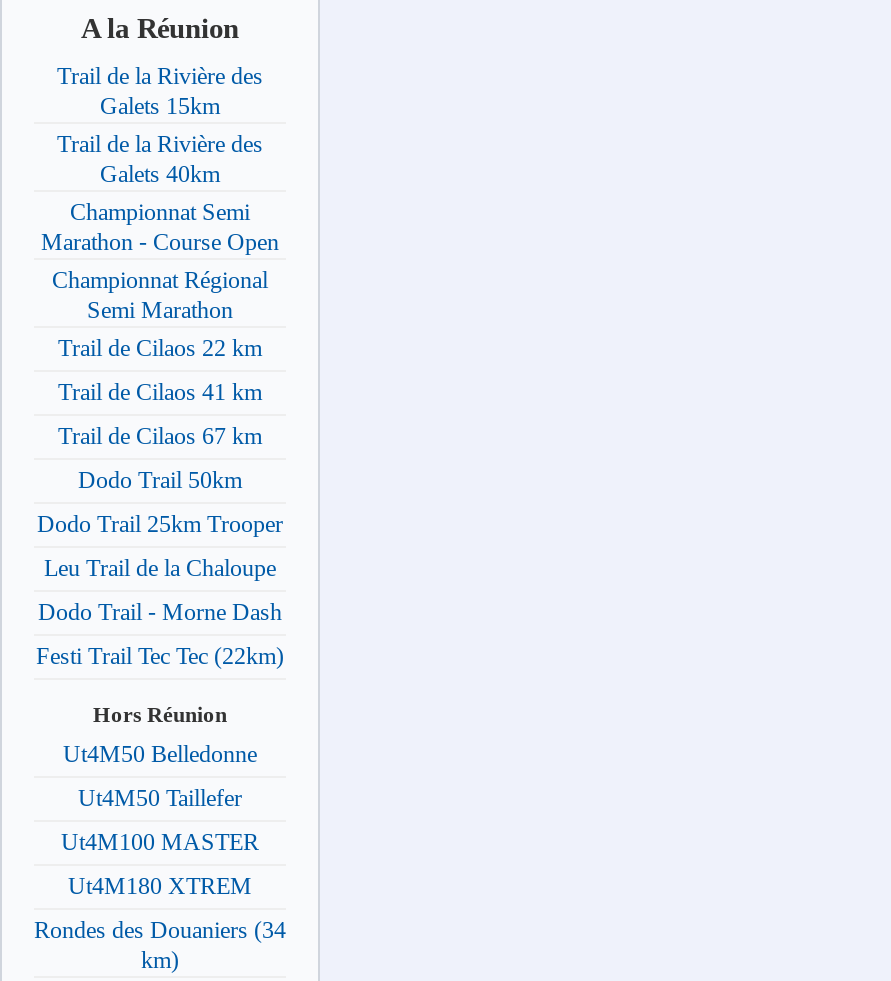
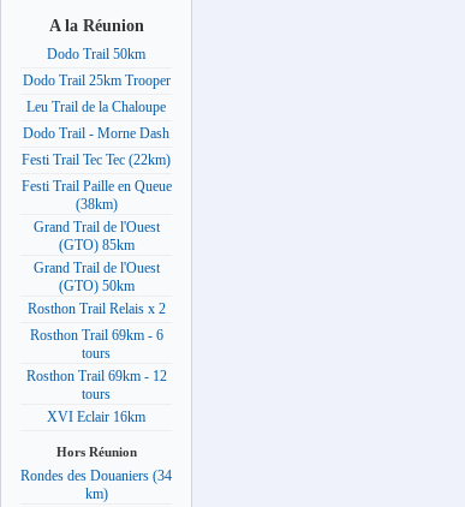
- Trail de la Rivière des
- Galets 15km
- Trail de la Rivière des
- Galets 40km
- Championnat Semi
- Marathon - Course Open
- Championnat Régional
- Semi Marathon
- Trail de Cilaos 22 km
- Trail de Cilaos 41 km
- Trail de Cilaos 67 km

moved up: Dodo Trail 50km | Dodo Trail 25km Trooper | Leu Trail de la Chaloupe | Dodo Trail - Morne Dash | Festi Trail Tec Tec (22km)

+ Festi Trail Paille en Queue
+ (38km)
+ Grand Trail de l'Ouest
+ (GTO) 85km
+ Grand Trail de l'Ouest
+ (GTO) 50km
+ Rosthon Trail Relais x 2
+ Rosthon Trail 69km - 6
+ tours
+ Rosthon Trail 69km - 12
+ tours
+ XVI Eclair 16km

- Ut4M50 Belledonne
- Ut4M50 Taillefer
- Ut4M100 MASTER
- Ut4M180 XTREM
